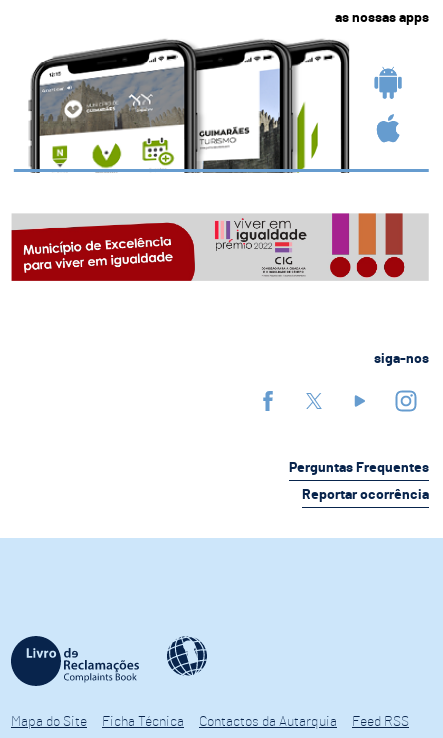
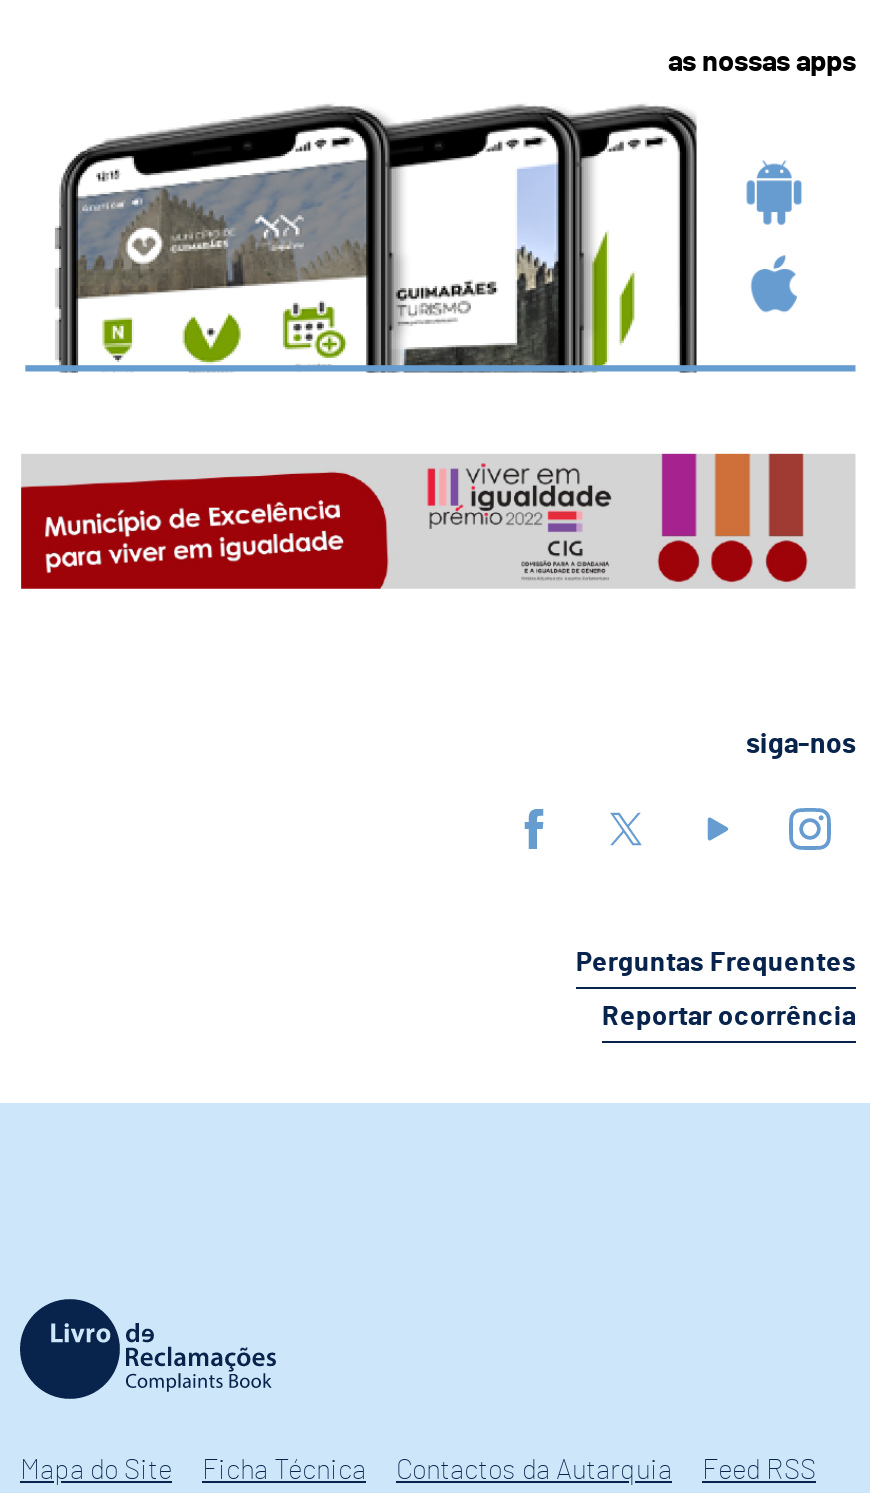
- [image]
